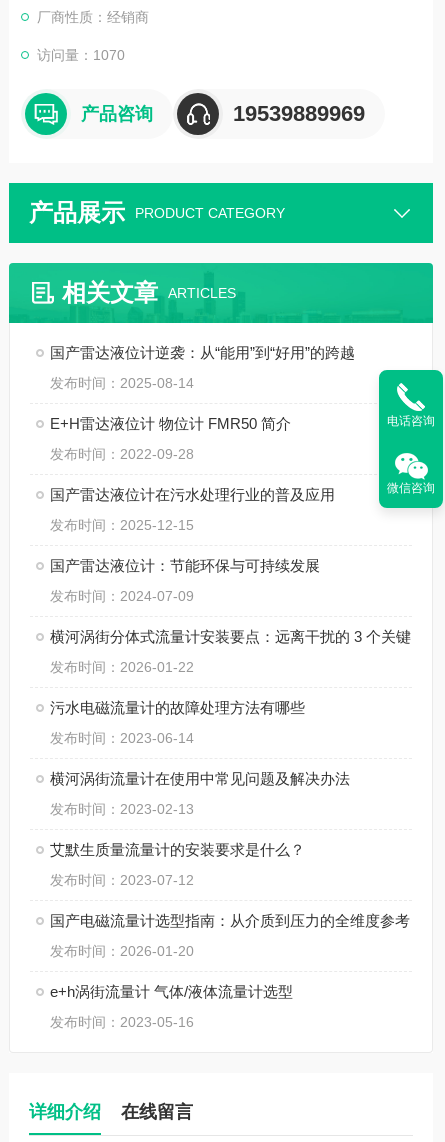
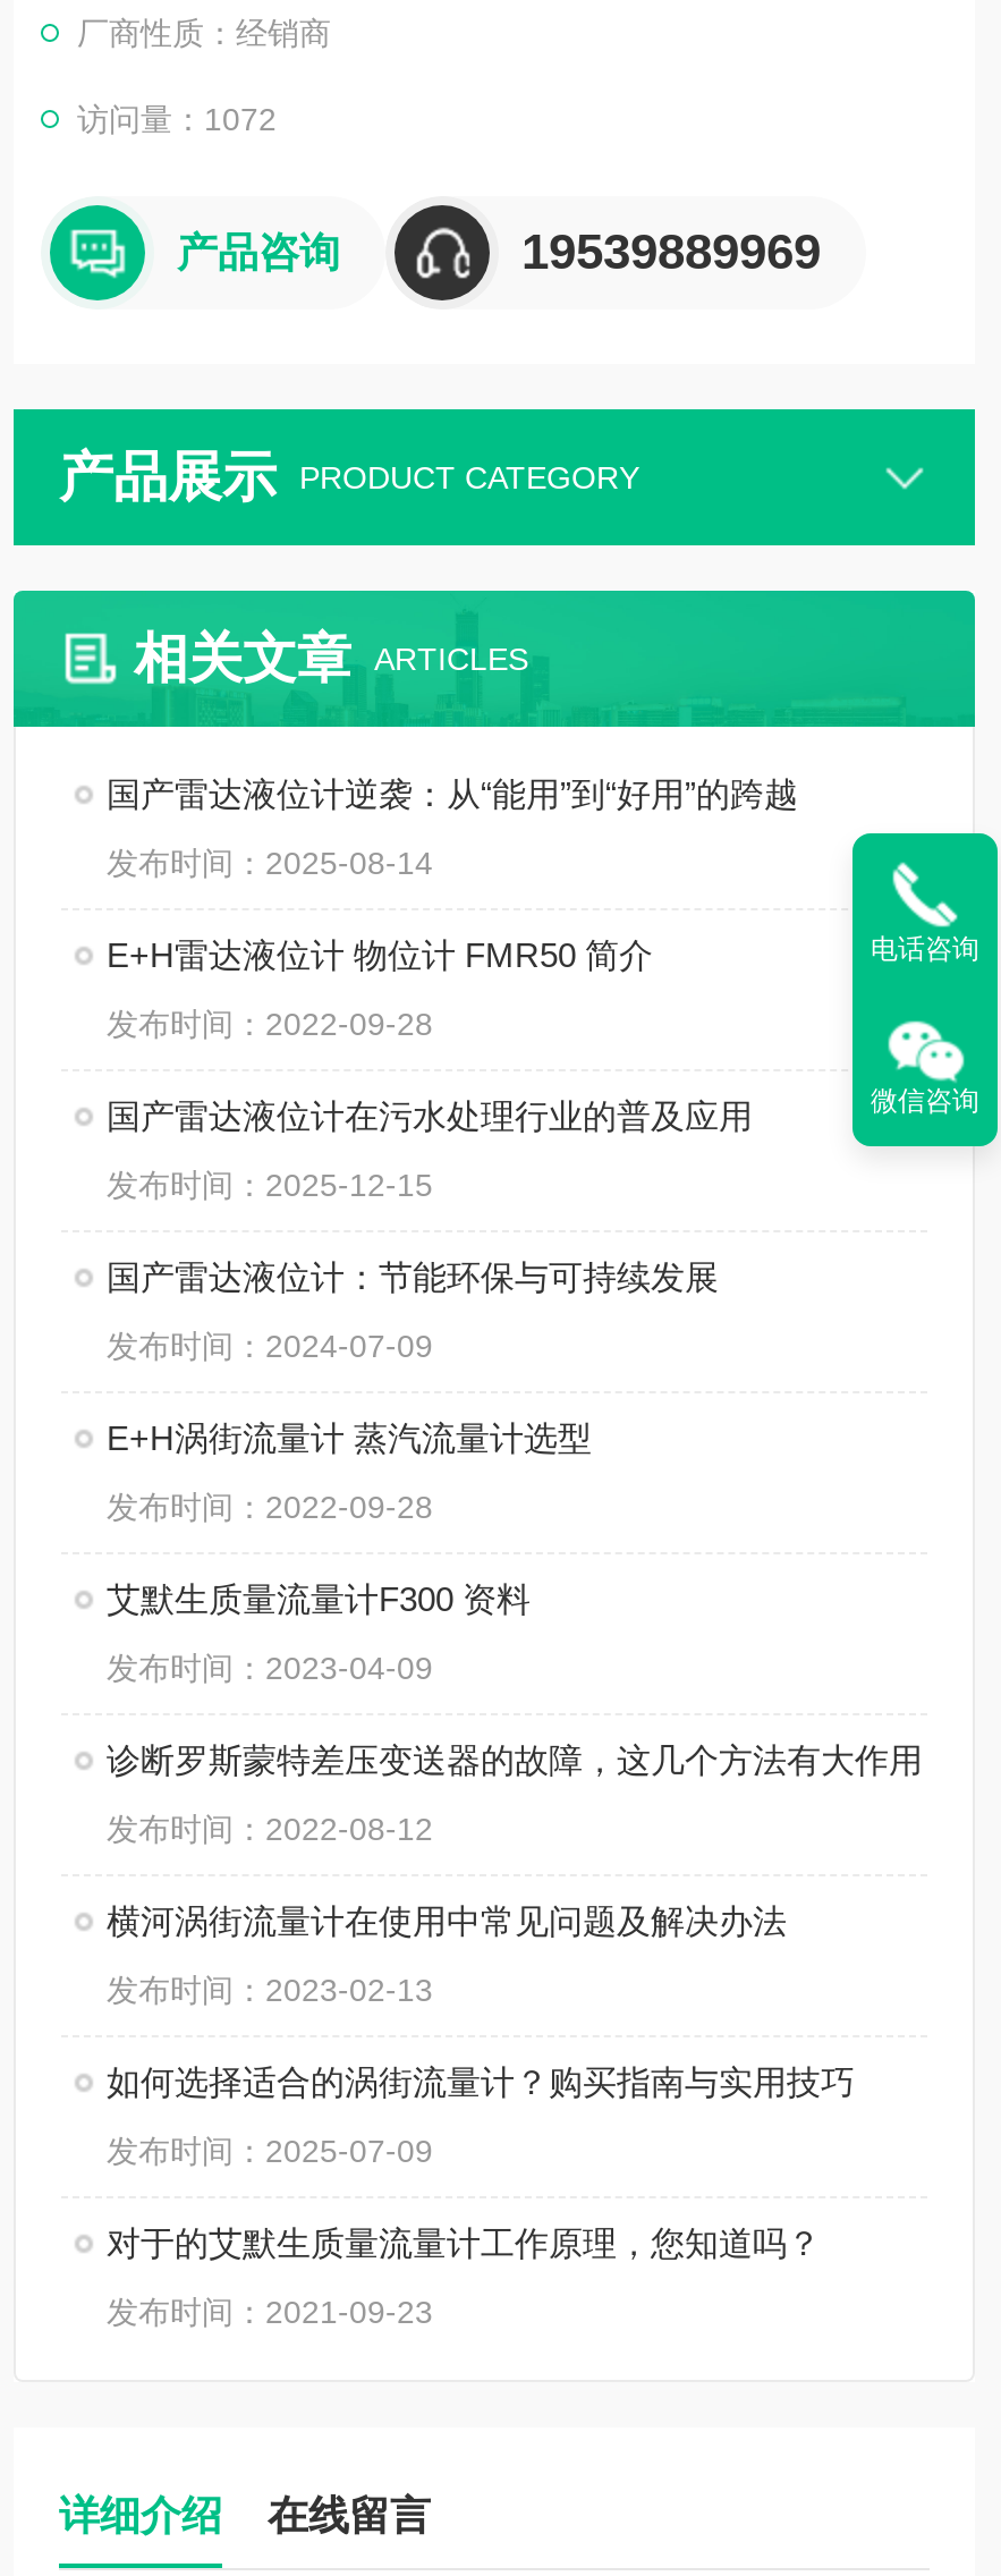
- 访问量：1070
+ 访问量：1072

- 横河涡街分体式流量计安装要点：远离干扰的 3 个关键
- 发布时间：2026-01-22
- 污水电磁流量计的故障处理方法有哪些
- 发布时间：2023-06-14
+ E+H涡街流量计 蒸汽流量计选型
+ 发布时间：2022-09-28
+ 艾默生质量流量计F300 资料
+ 发布时间：2023-04-09
+ 诊断罗斯蒙特差压变送器的故障，这几个方法有大作用
+ 发布时间：2022-08-12

moved down: 横河涡街流量计在使用中常见问题及解决办法 | 发布时间：2023-02-13

- 艾默生质量流量计的安装要求是什么？
- 发布时间：2023-07-12
- 国产电磁流量计选型指南：从介质到压力的全维度参考
- 发布时间：2026-01-20
- e+h涡街流量计 气体/液体流量计选型
- 发布时间：2023-05-16
+ 如何选择适合的涡街流量计？购买指南与实用技巧
+ 发布时间：2025-07-09
+ 对于的艾默生质量流量计工作原理，您知道吗？
+ 发布时间：2021-09-23
